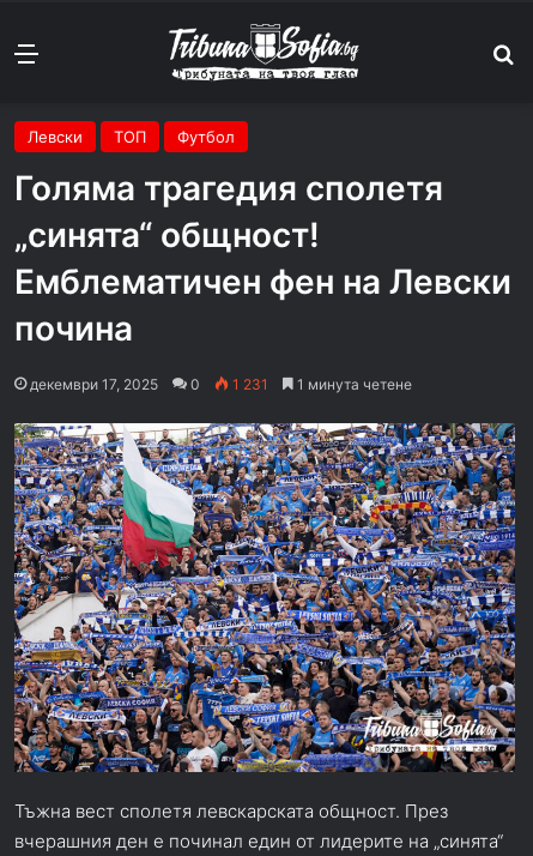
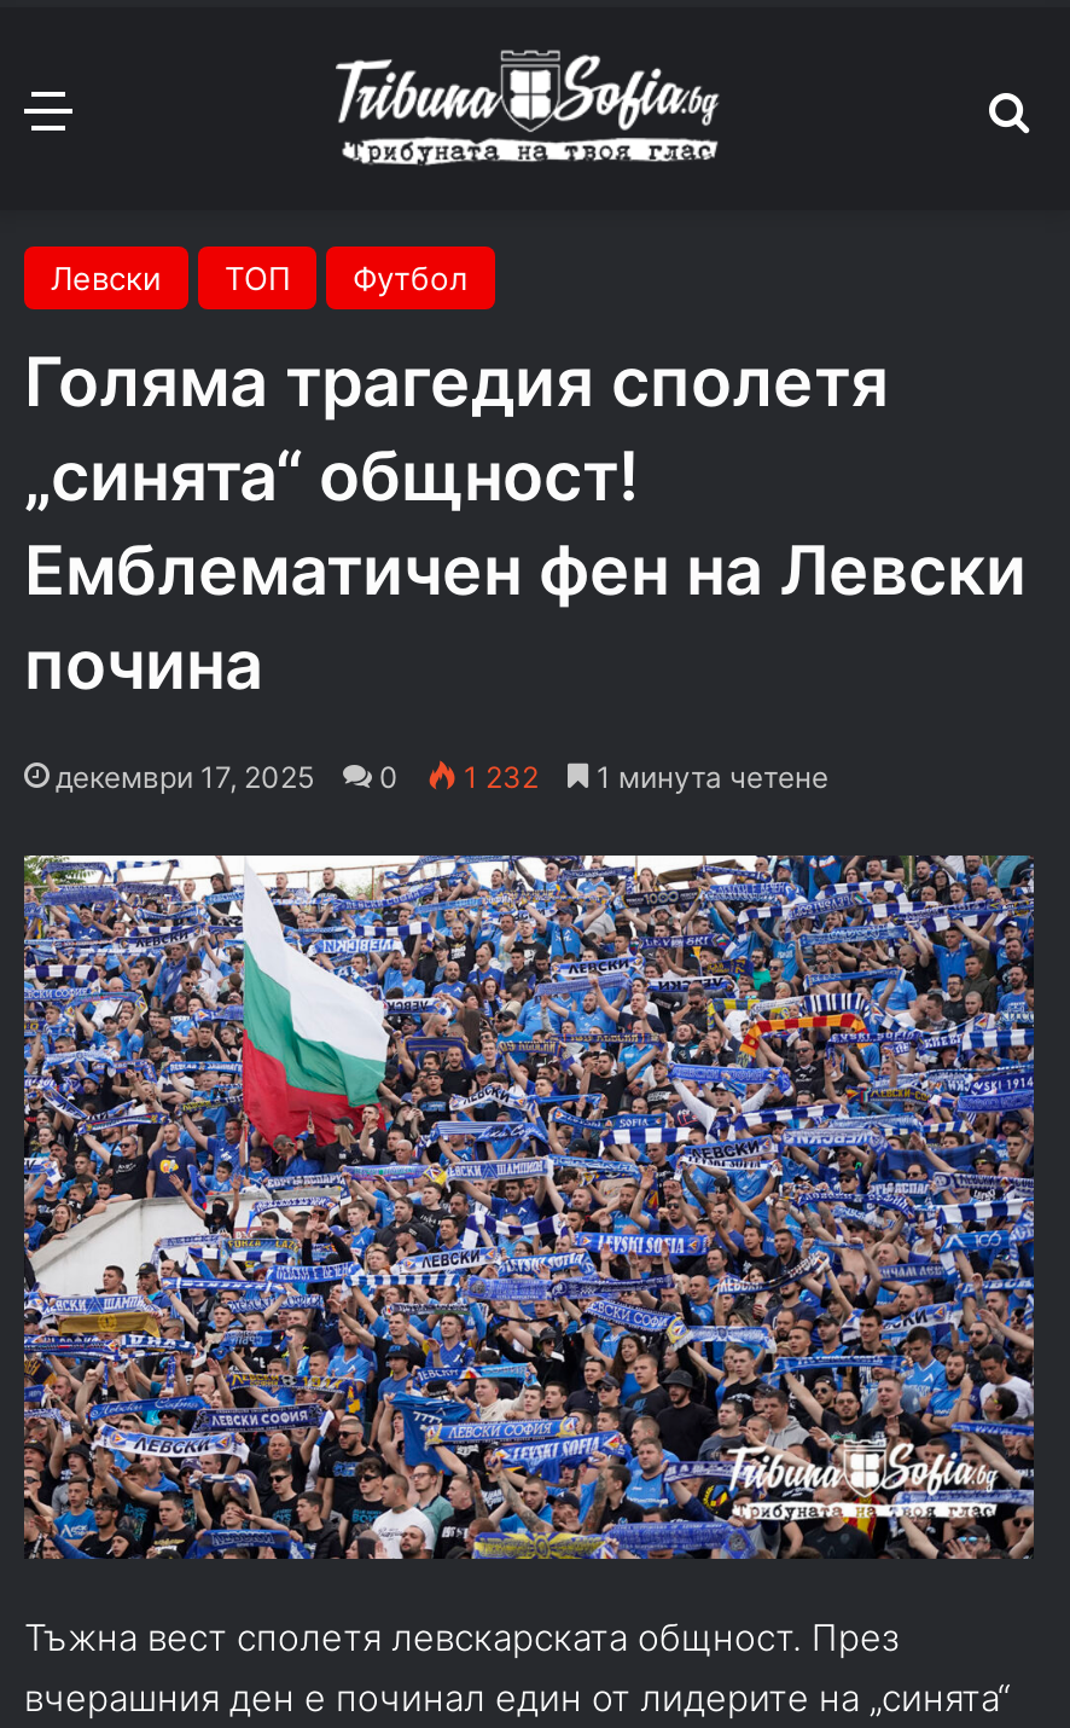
- 1 231
+ 1 232
